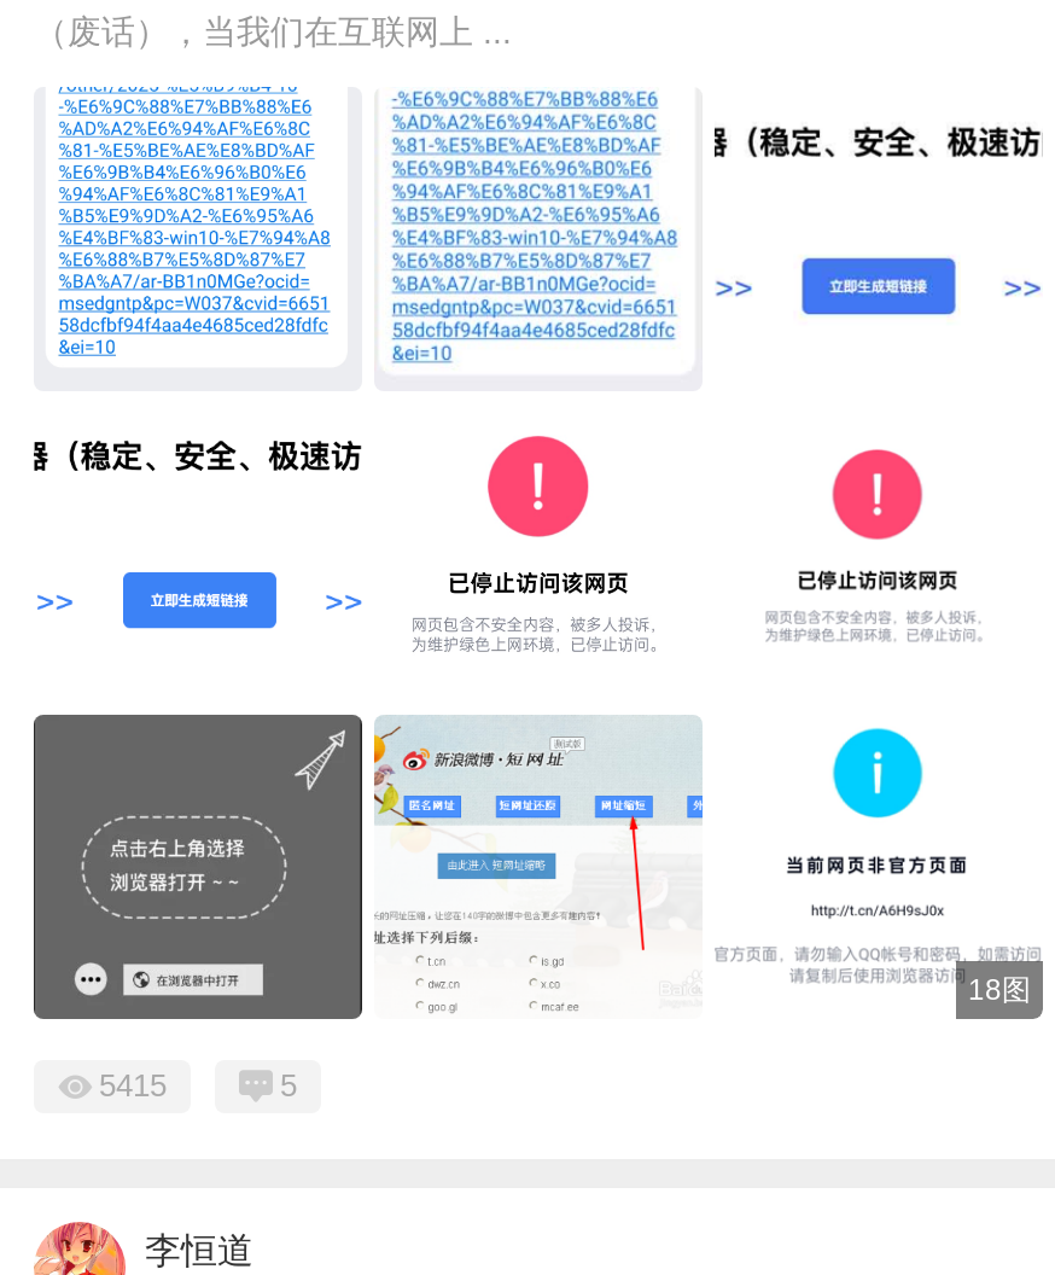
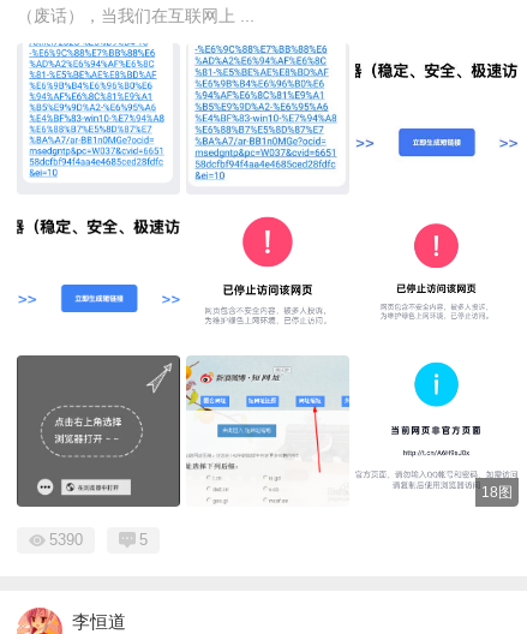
- 5415
+ 5390
